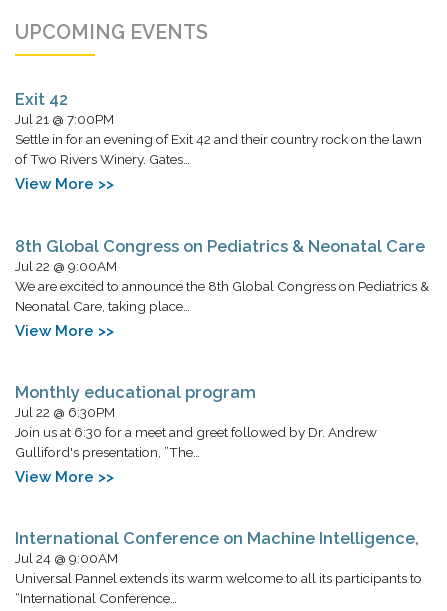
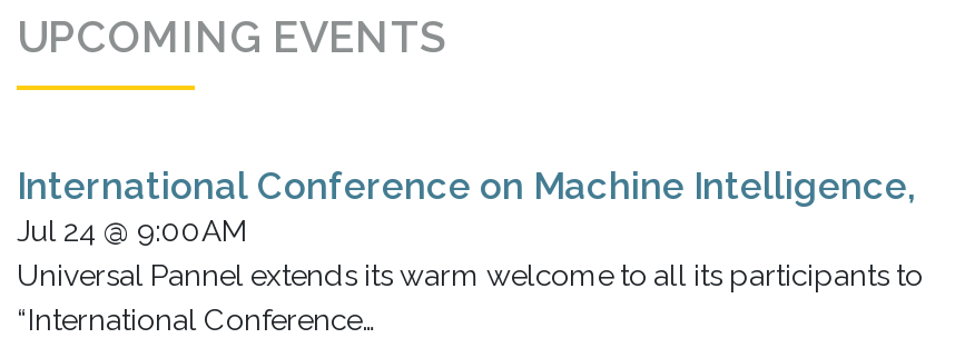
- Exit 42
- Jul 21 @ 7:00PM
- Settle in for an evening of Exit 42 and their country rock on the lawn
- of Two Rivers Winery. Gates…
- View More >>
- 8th Global Congress on Pediatrics & Neonatal Care
- Jul 22 @ 9:00AM
- We are excited to announce the 8th Global Congress on Pediatrics &
- Neonatal Care, taking place…
- View More >>
- Monthly educational program
- Jul 22 @ 6:30PM
- Join us at 6:30 for a meet and greet followed by Dr. Andrew
- Gulliford's presentation, ”The…
- View More >>
